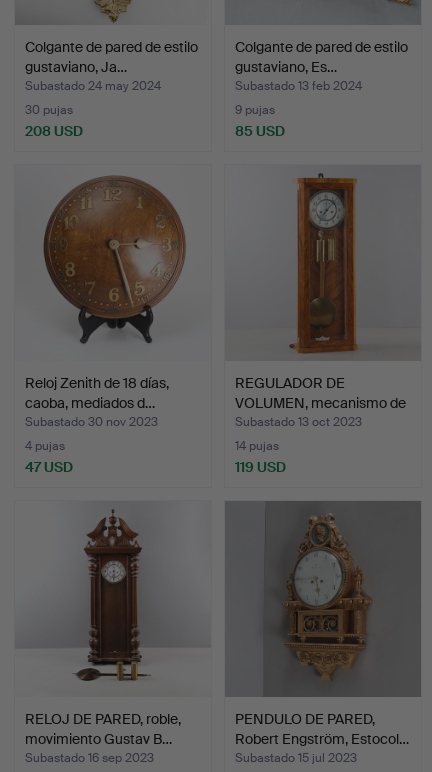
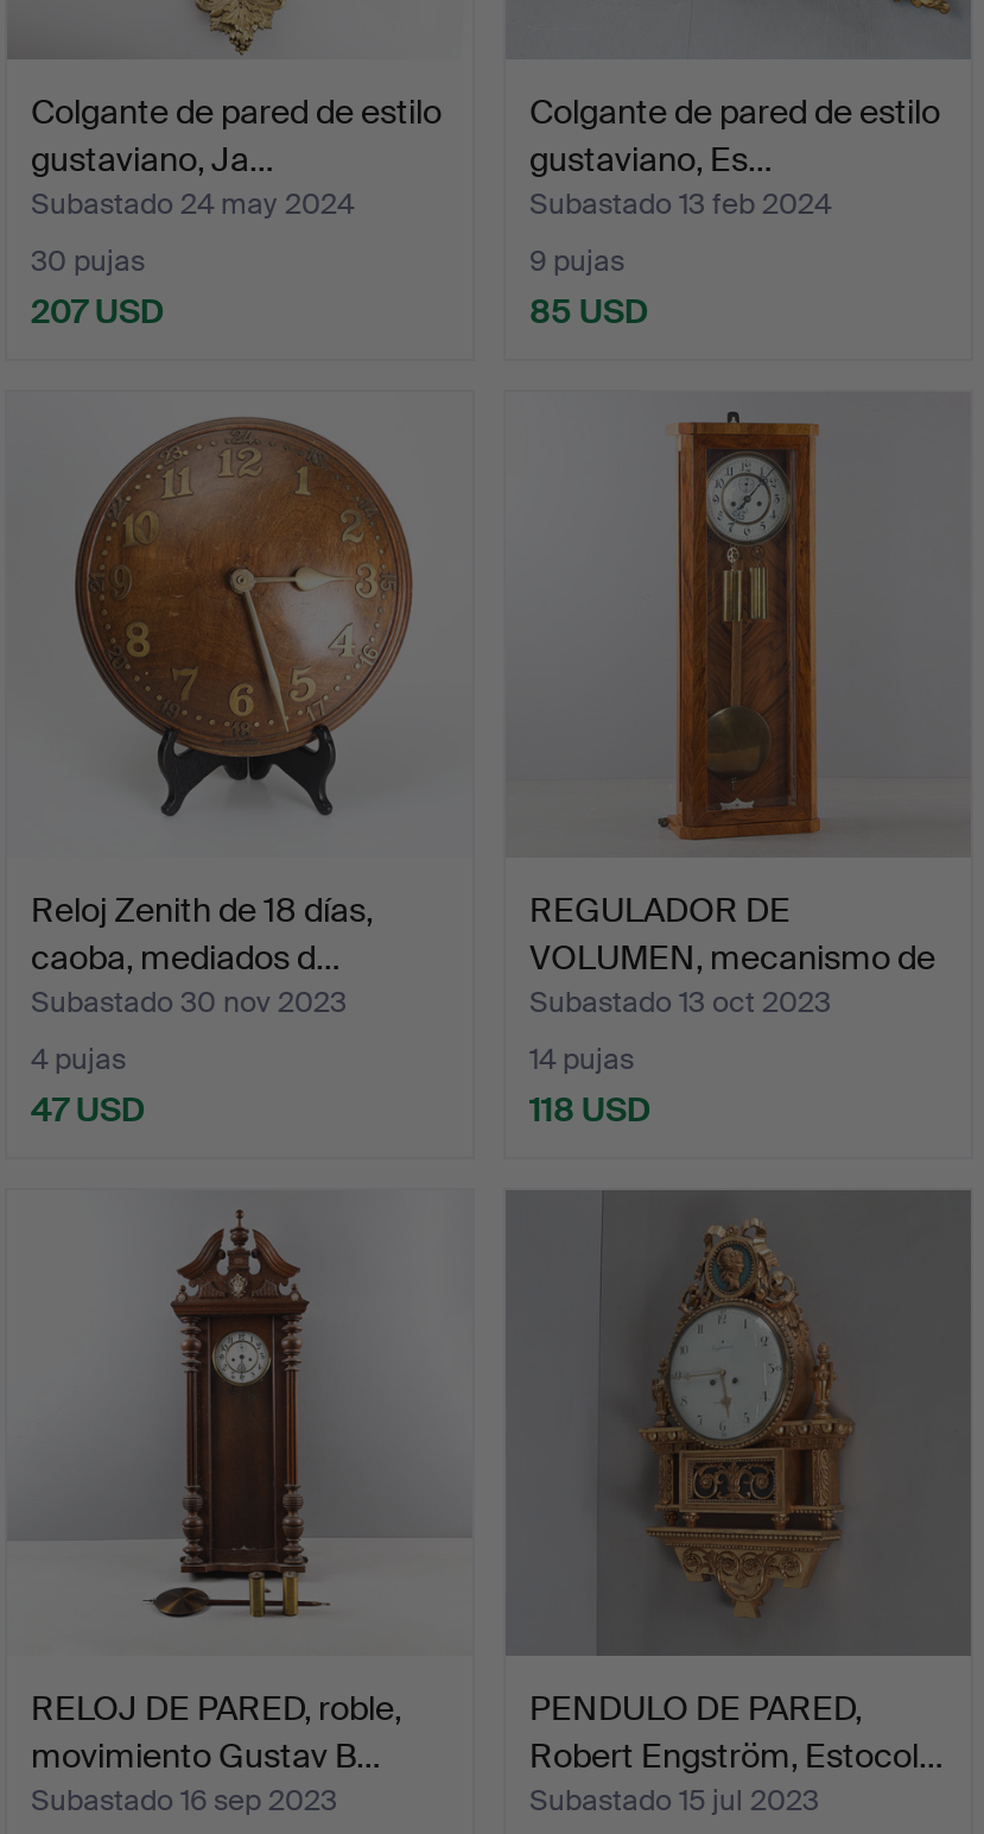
- 208 USD
+ 207 USD

- 119 USD
+ 118 USD
